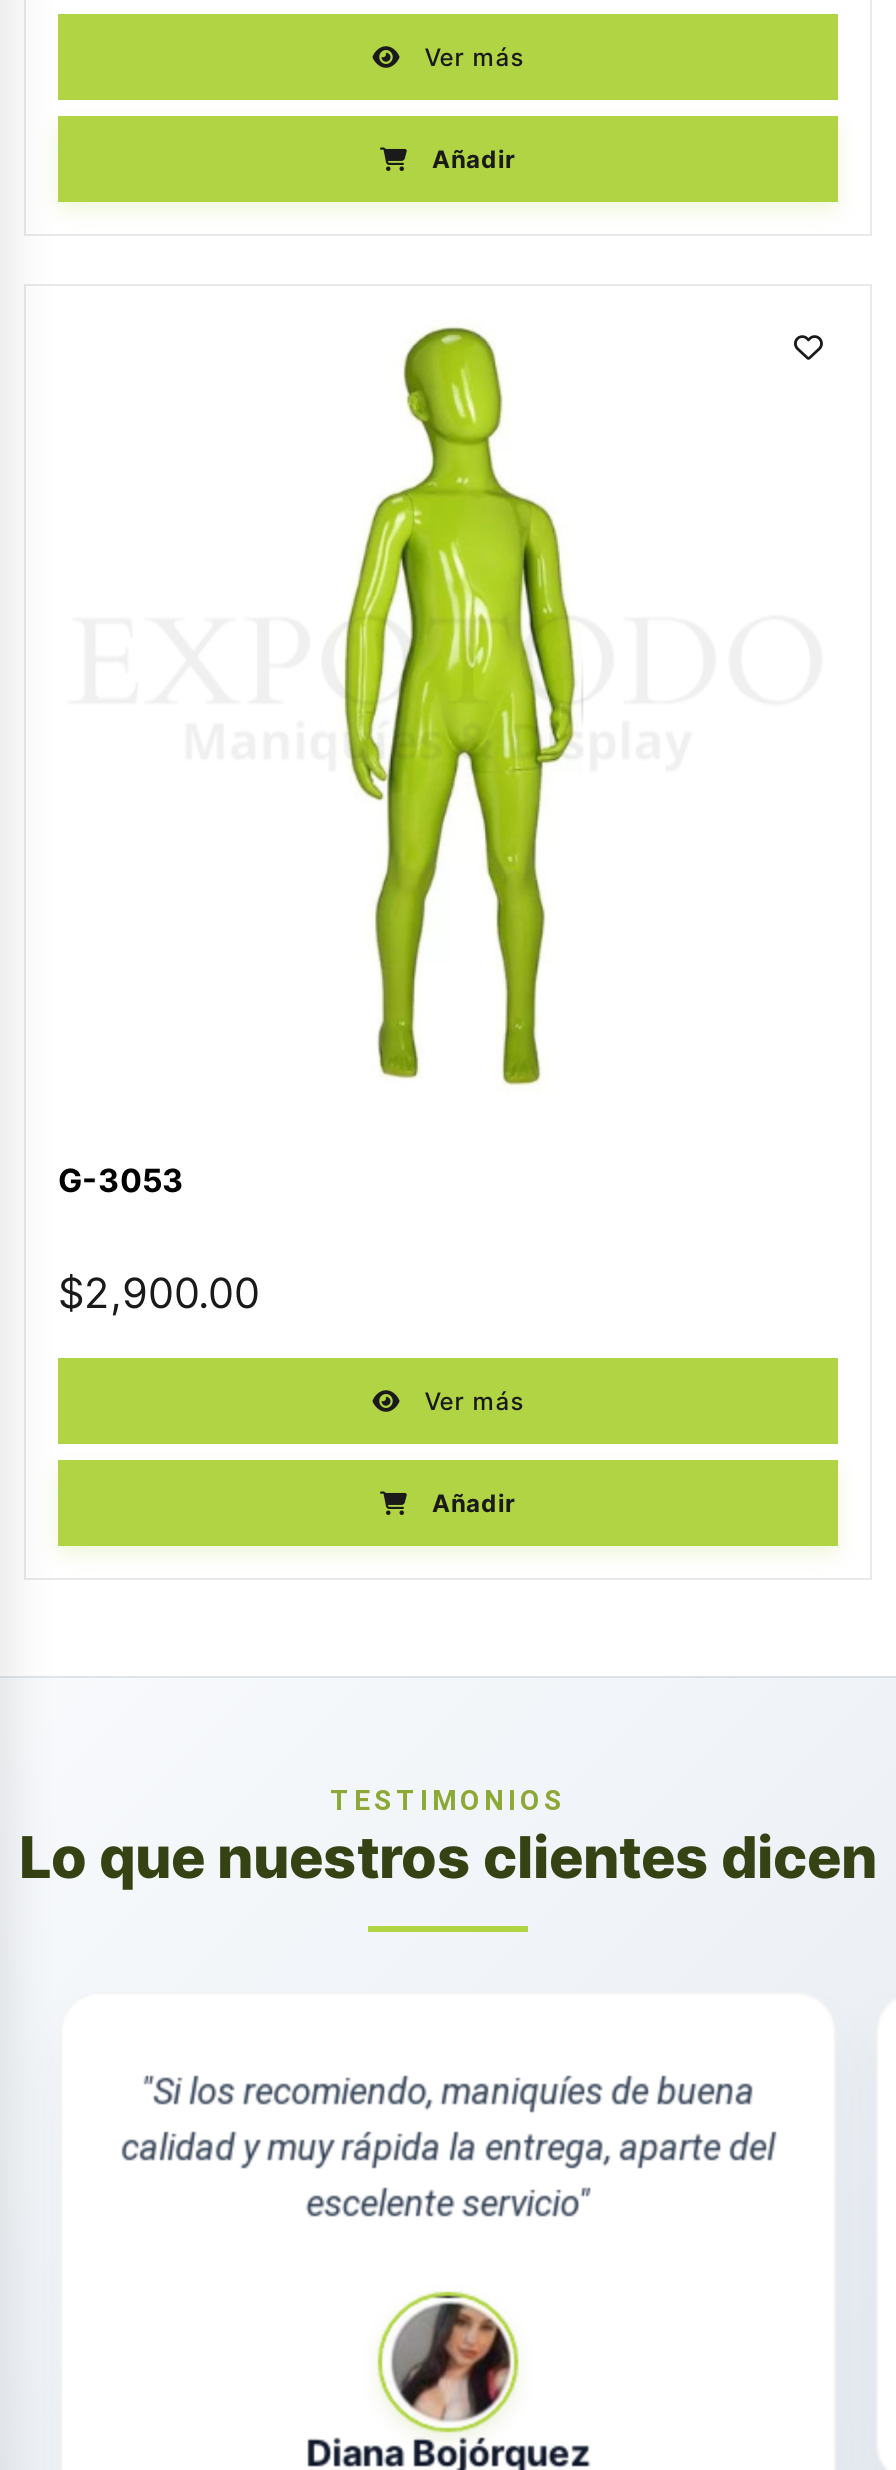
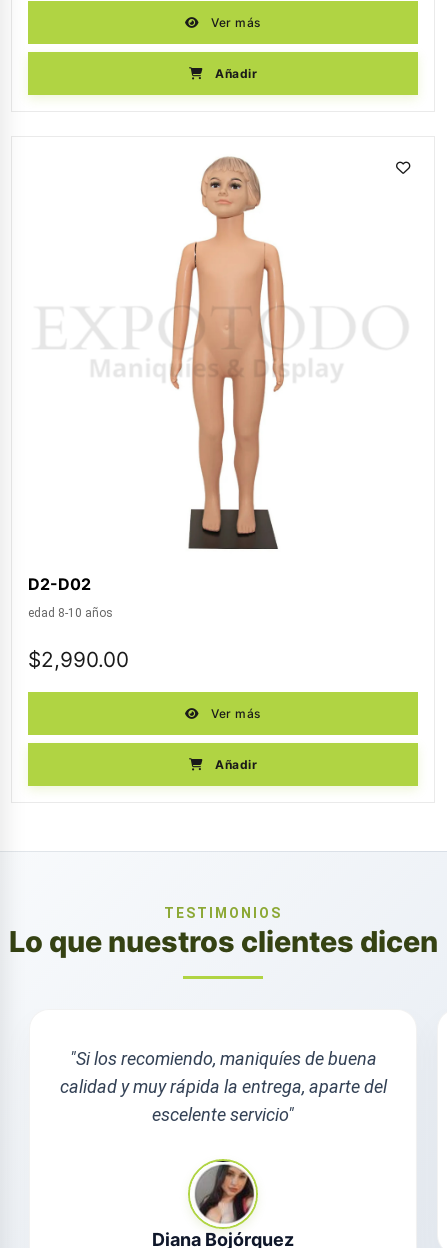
- [image]
+ [image]

- G-3053
- $2,900.00
+ D2-D02
+ edad 8-10 años
+ $2,990.00
